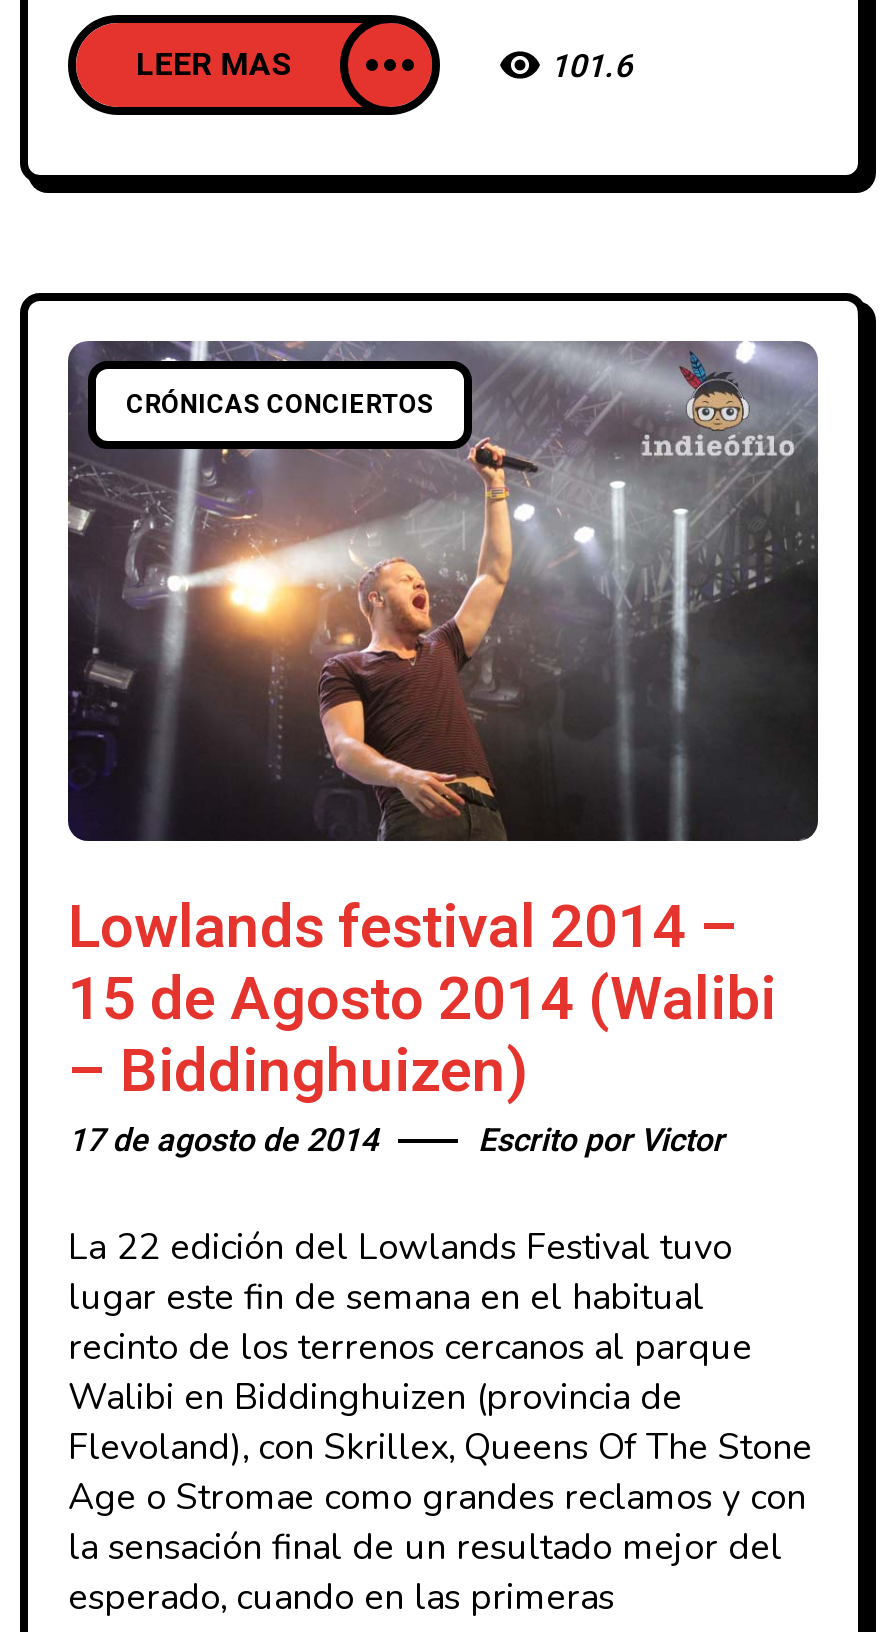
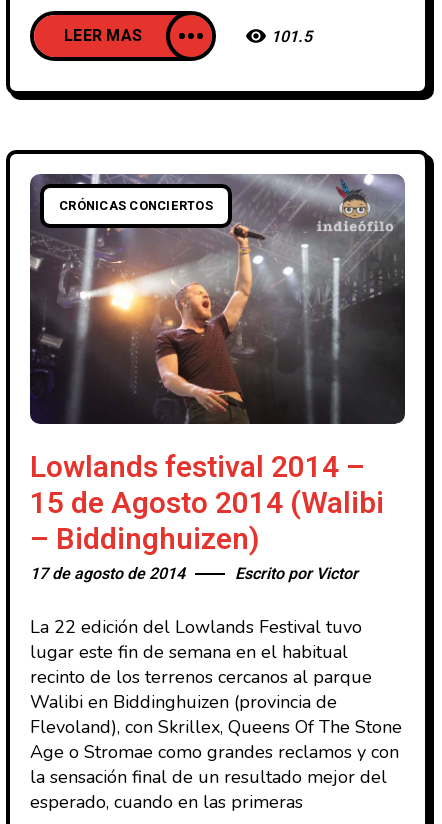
- 101.6
+ 101.5
